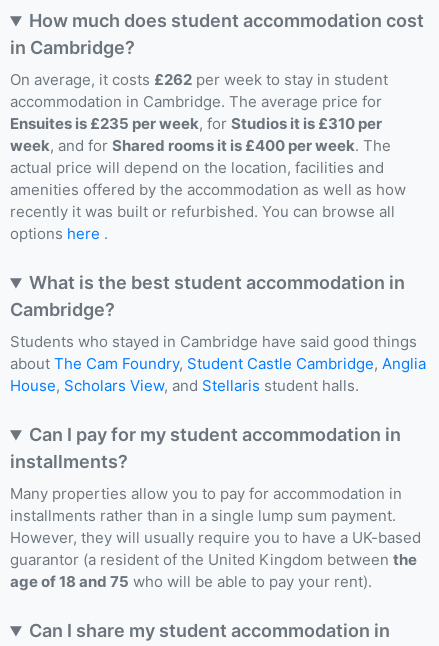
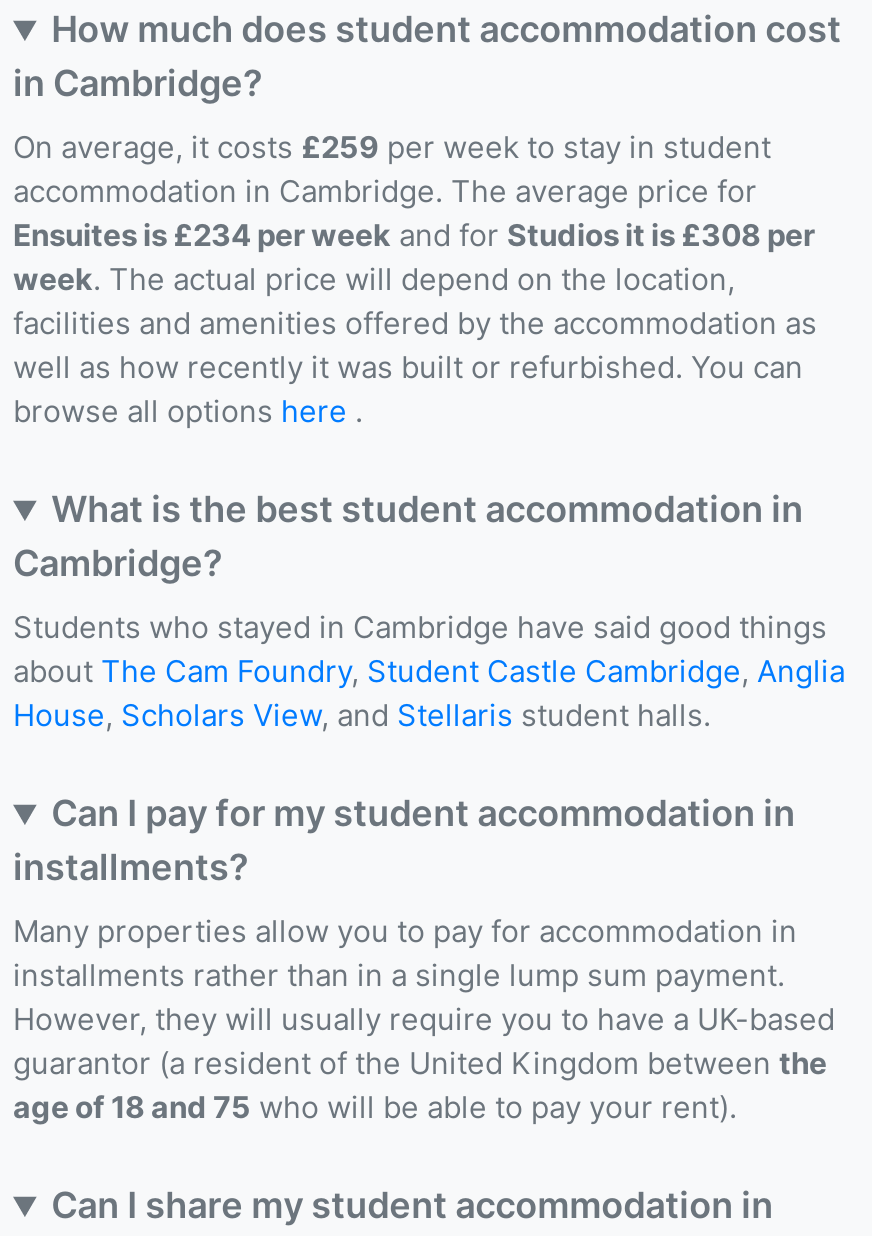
- On average, it costs £262 per week to stay in student
+ On average, it costs £259 per week to stay in student

- Ensuites is £235 per week, for Studios it is £310 per
- week, and for Shared rooms it is £400 per week. The
- actual price will depend on the location, facilities and
- amenities offered by the accommodation as well as how
- recently it was built or refurbished. You can browse all
- options here.
+ Ensuites is £234 per week and for Studios it is £308 per
+ week. The actual price will depend on the location,
+ facilities and amenities offered by the accommodation as
+ well as how recently it was built or refurbished. You can
+ browse all options here.
